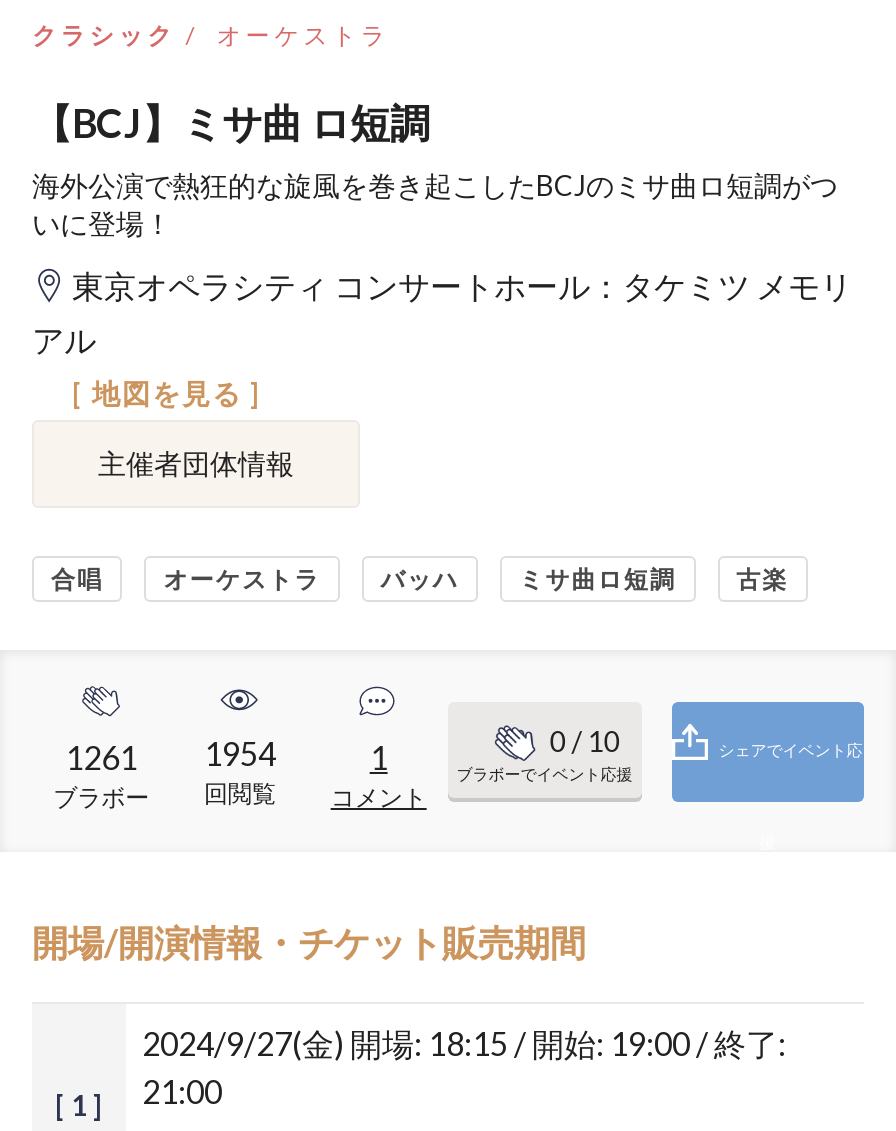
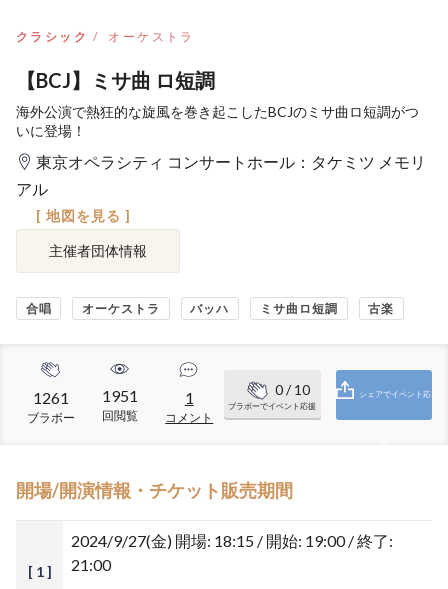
- 1261 1954
+ 1261 1951
